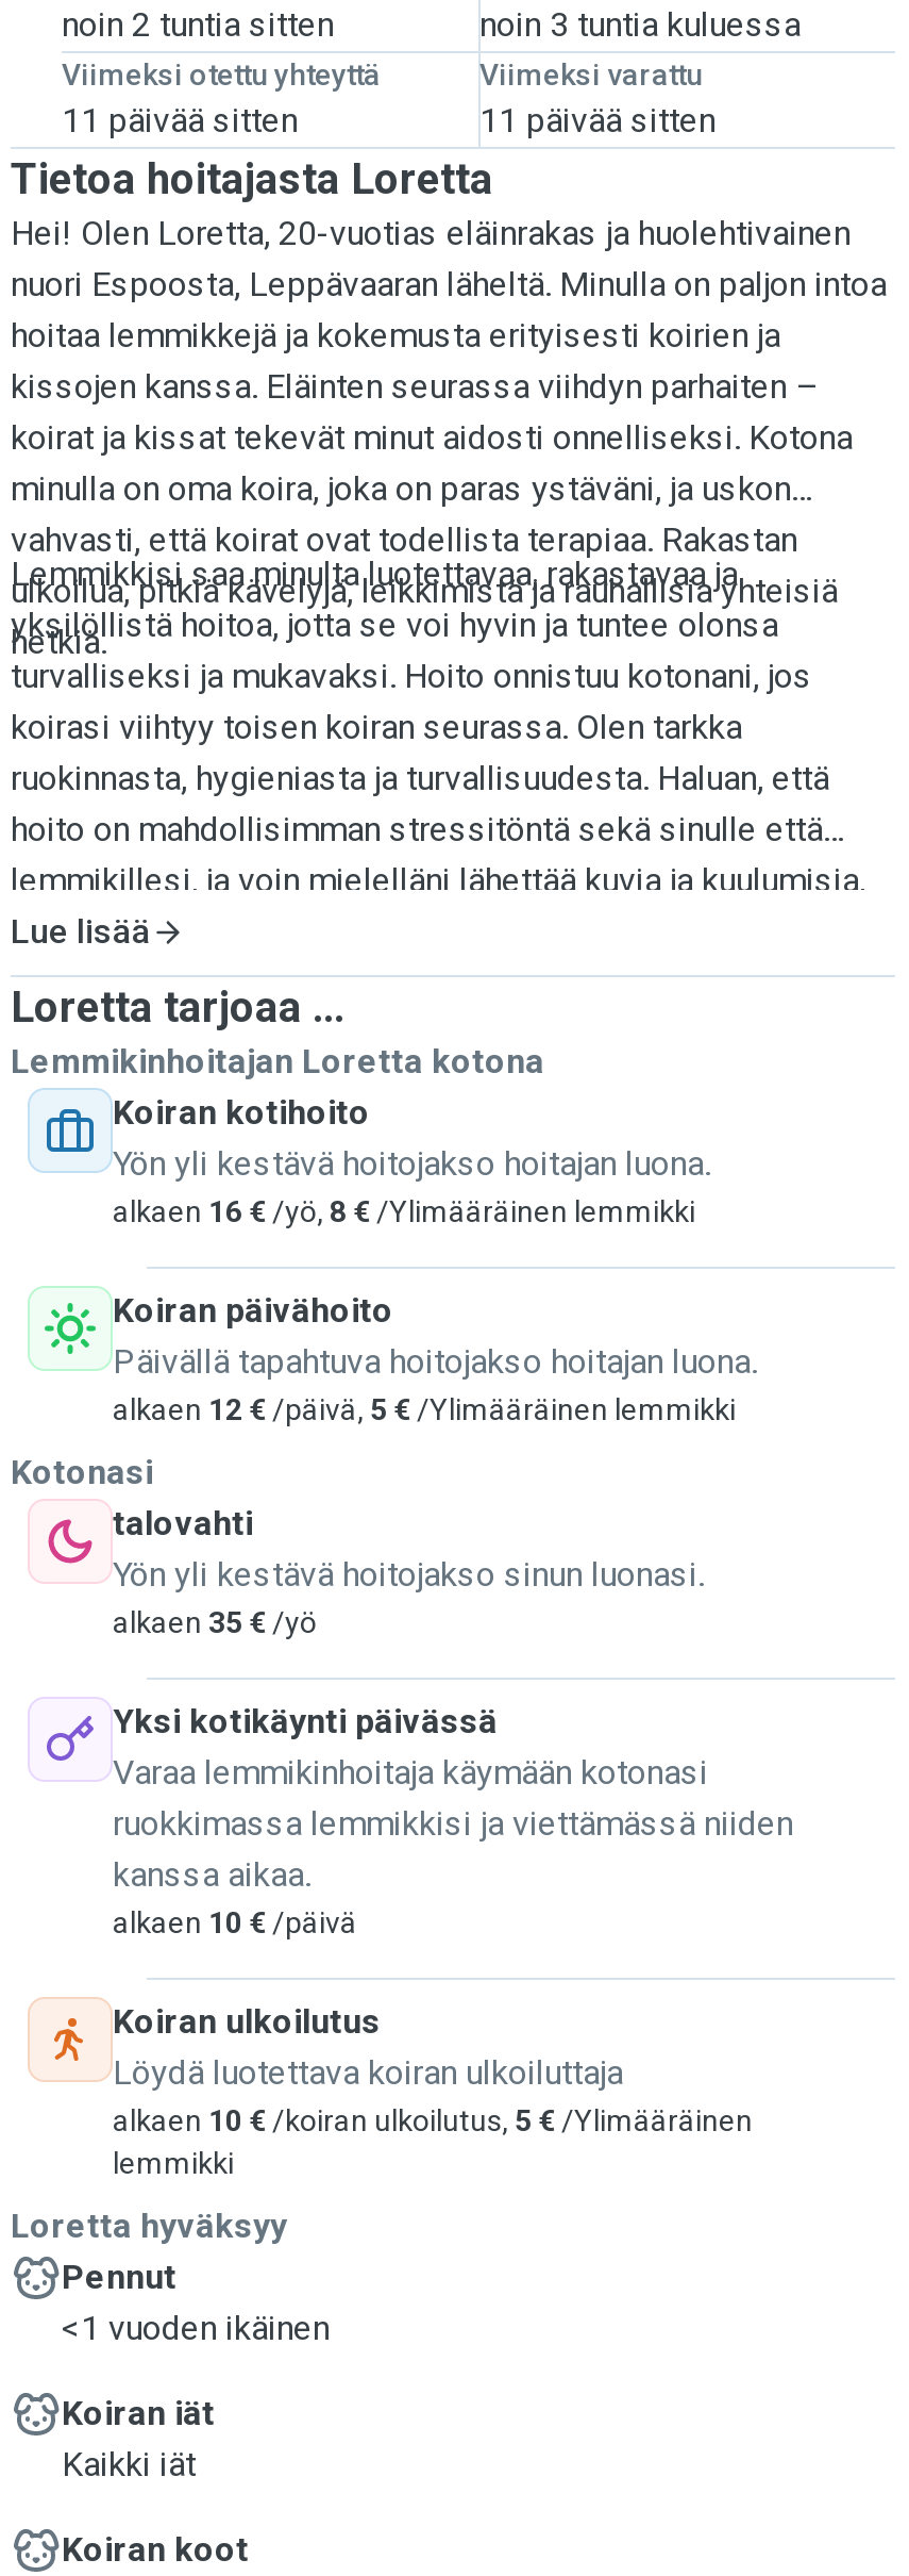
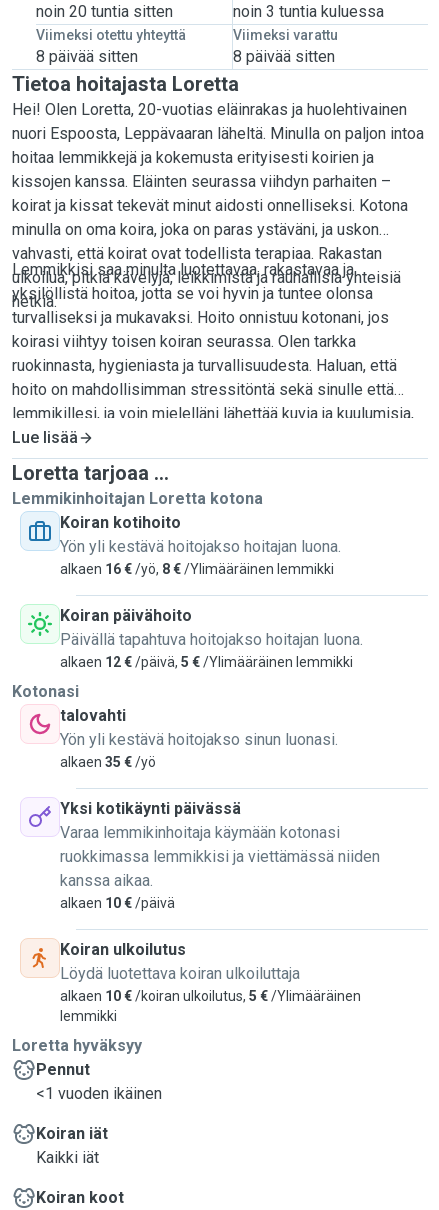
- noin 2 tuntia sitten
+ noin 20 tuntia sitten

- 11 päivää sitten
+ 8 päivää sitten

- 11 päivää sitten
+ 8 päivää sitten
